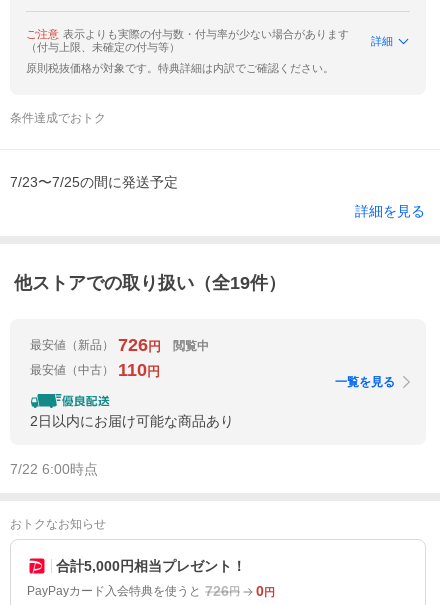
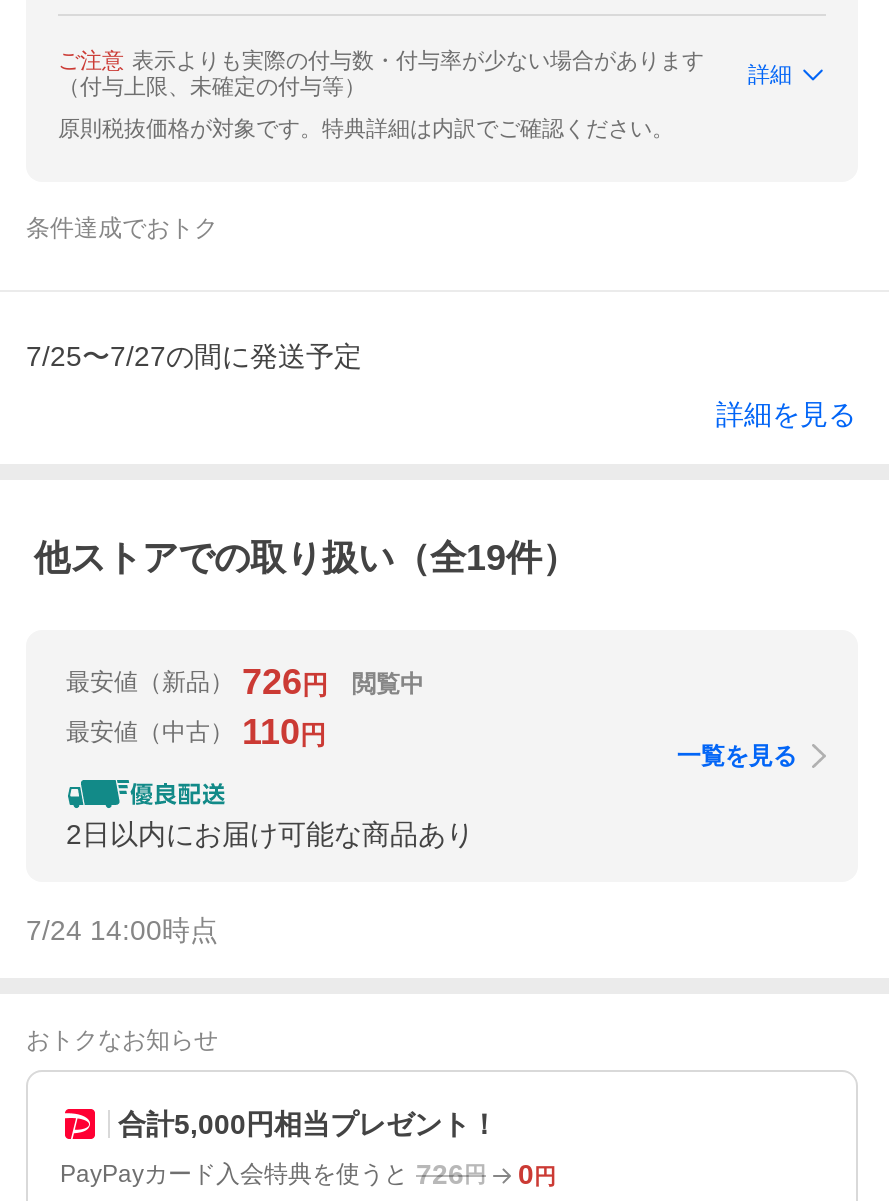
- 7/23〜7/25の間に発送予定
+ 7/25〜7/27の間に発送予定

- 7/22 6:00時点
+ 7/24 14:00時点
